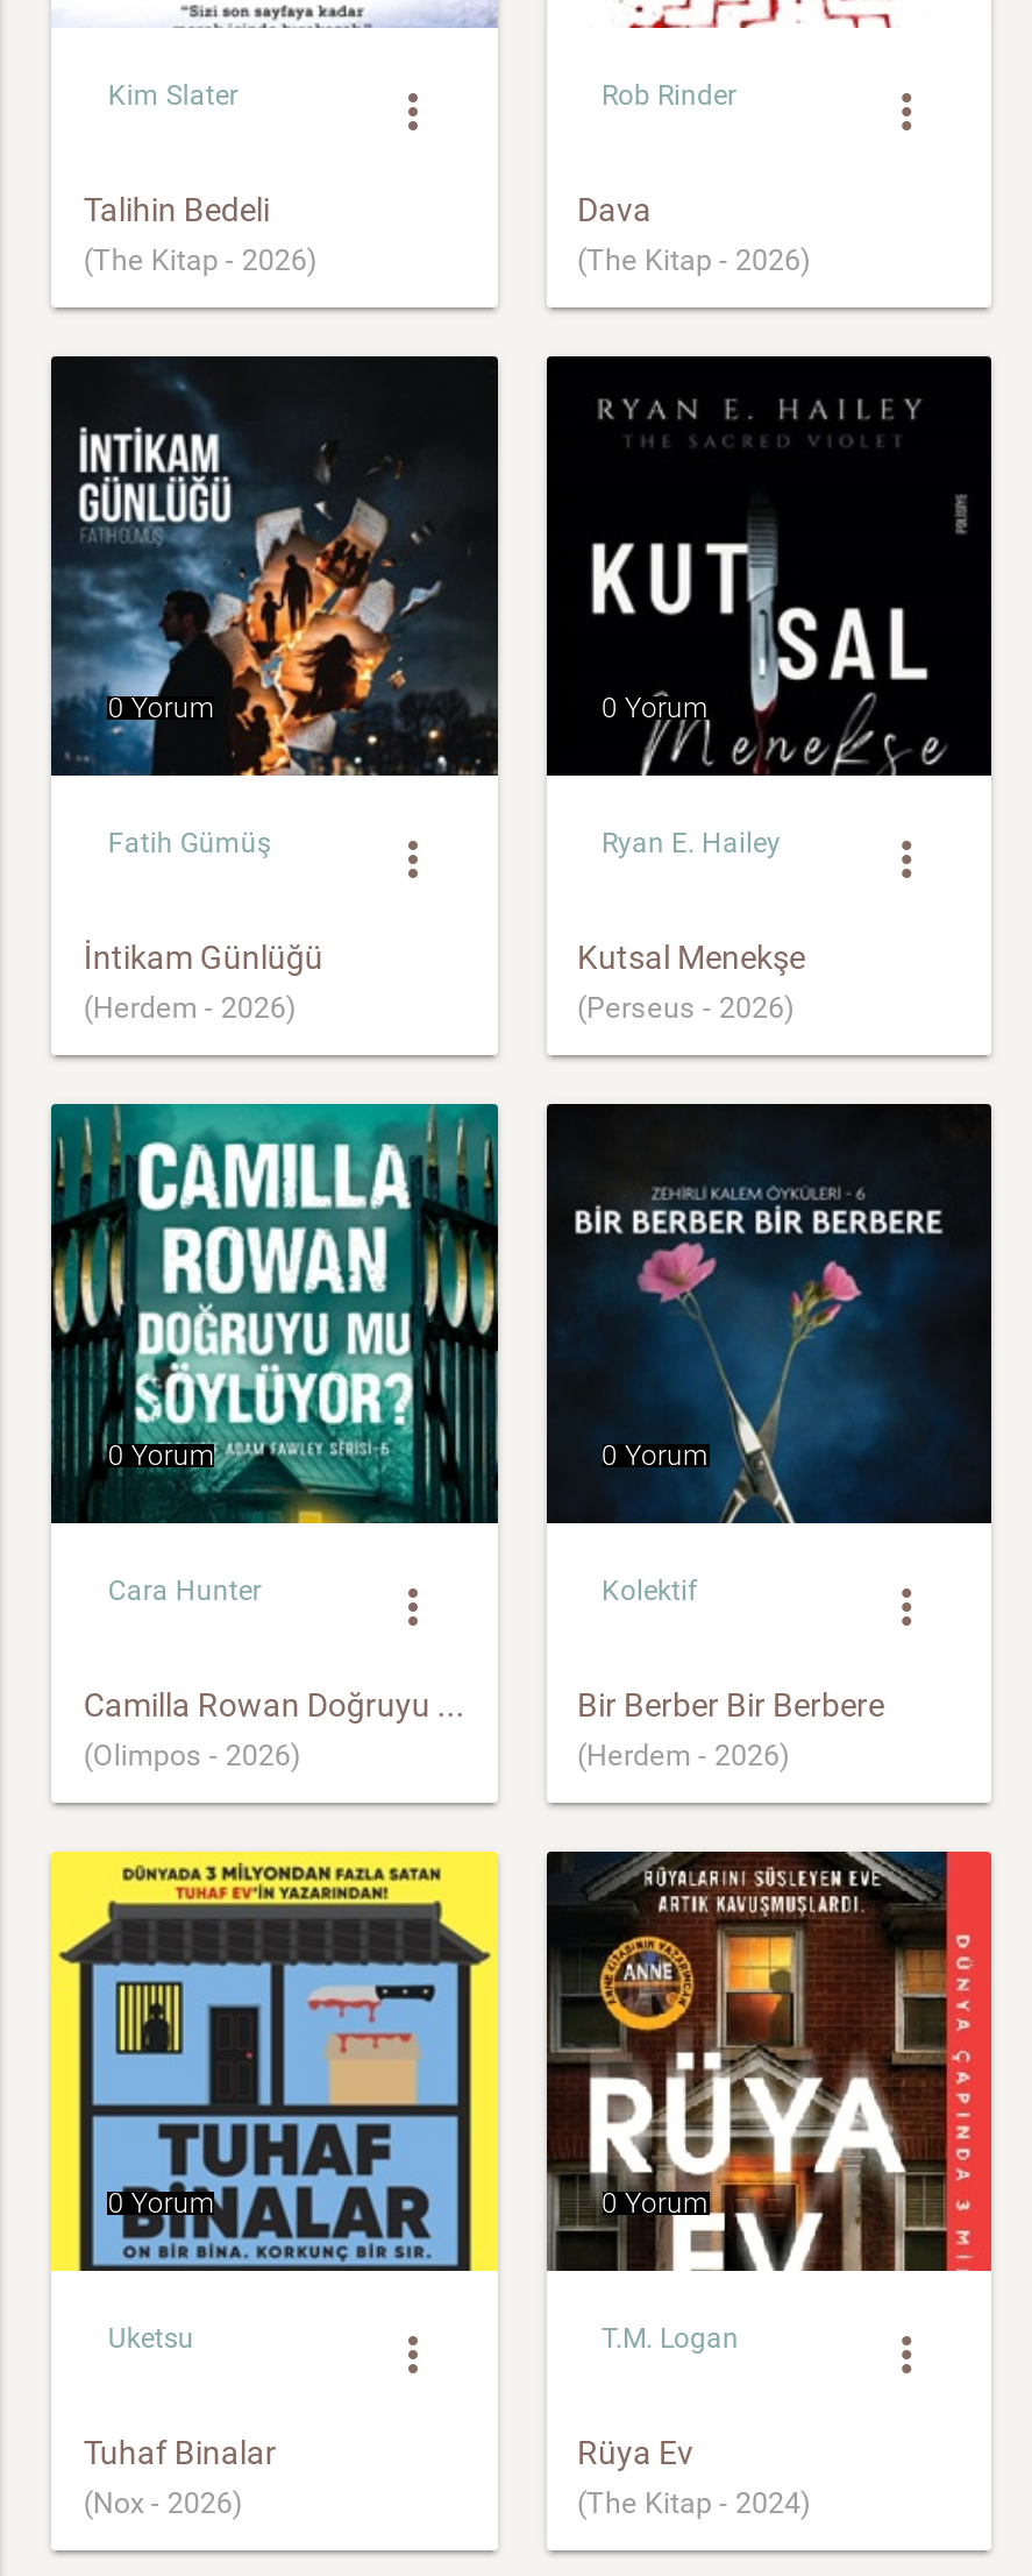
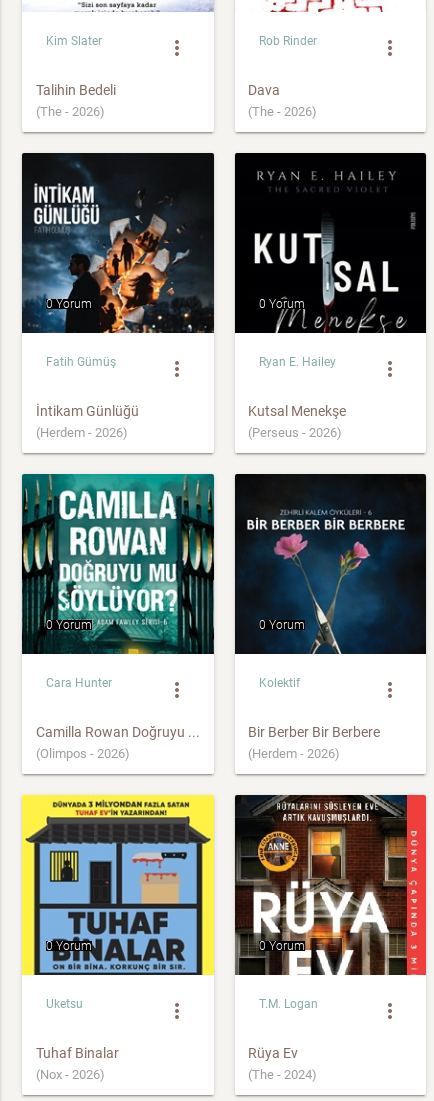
- (The Kitap - 2026)
+ (The - 2026)

- (The Kitap - 2026)
+ (The - 2026)

- (The Kitap - 2024)
+ (The - 2024)
